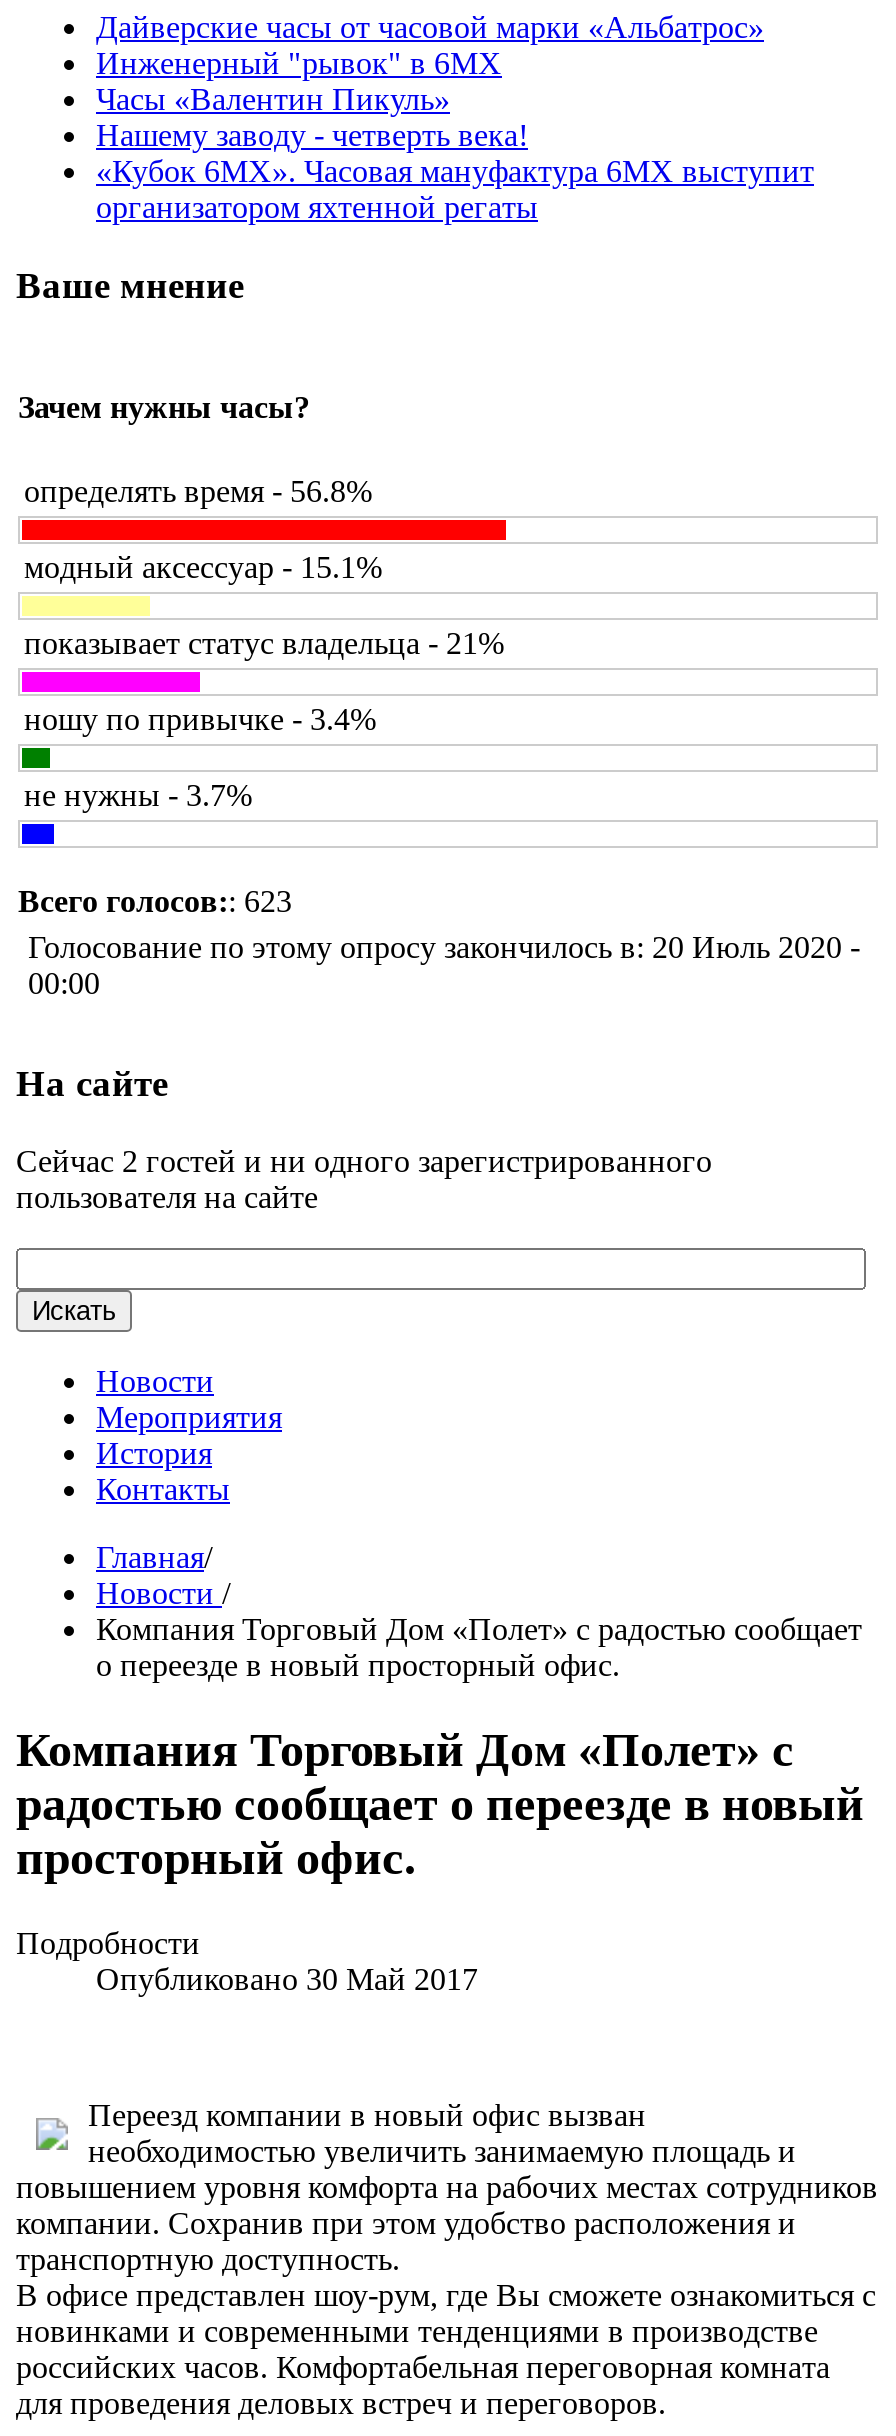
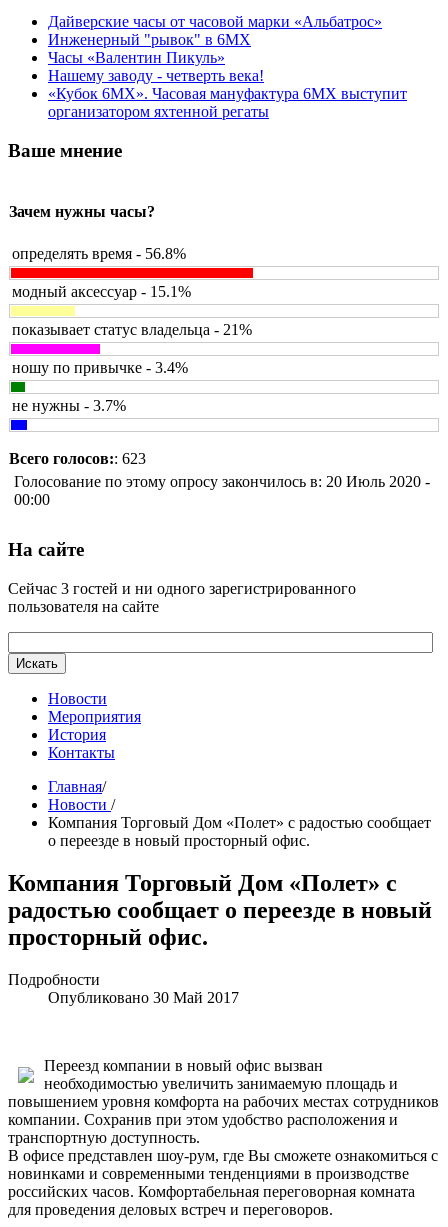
- Сейчас 2 гостей и ни одного зарегистрированного
+ Сейчас 3 гостей и ни одного зарегистрированного
